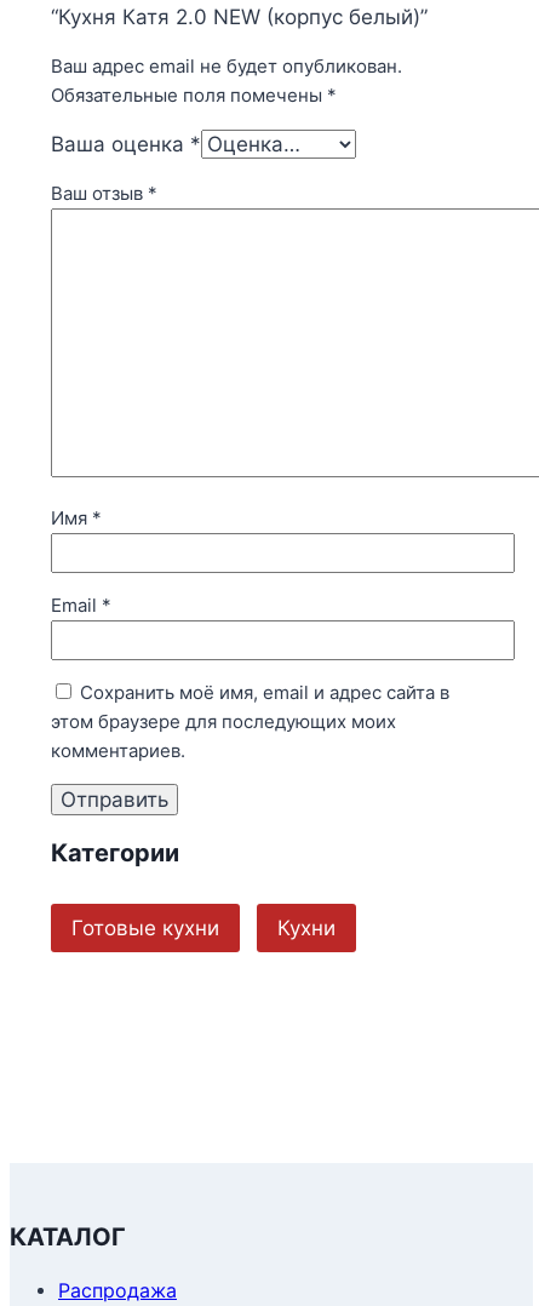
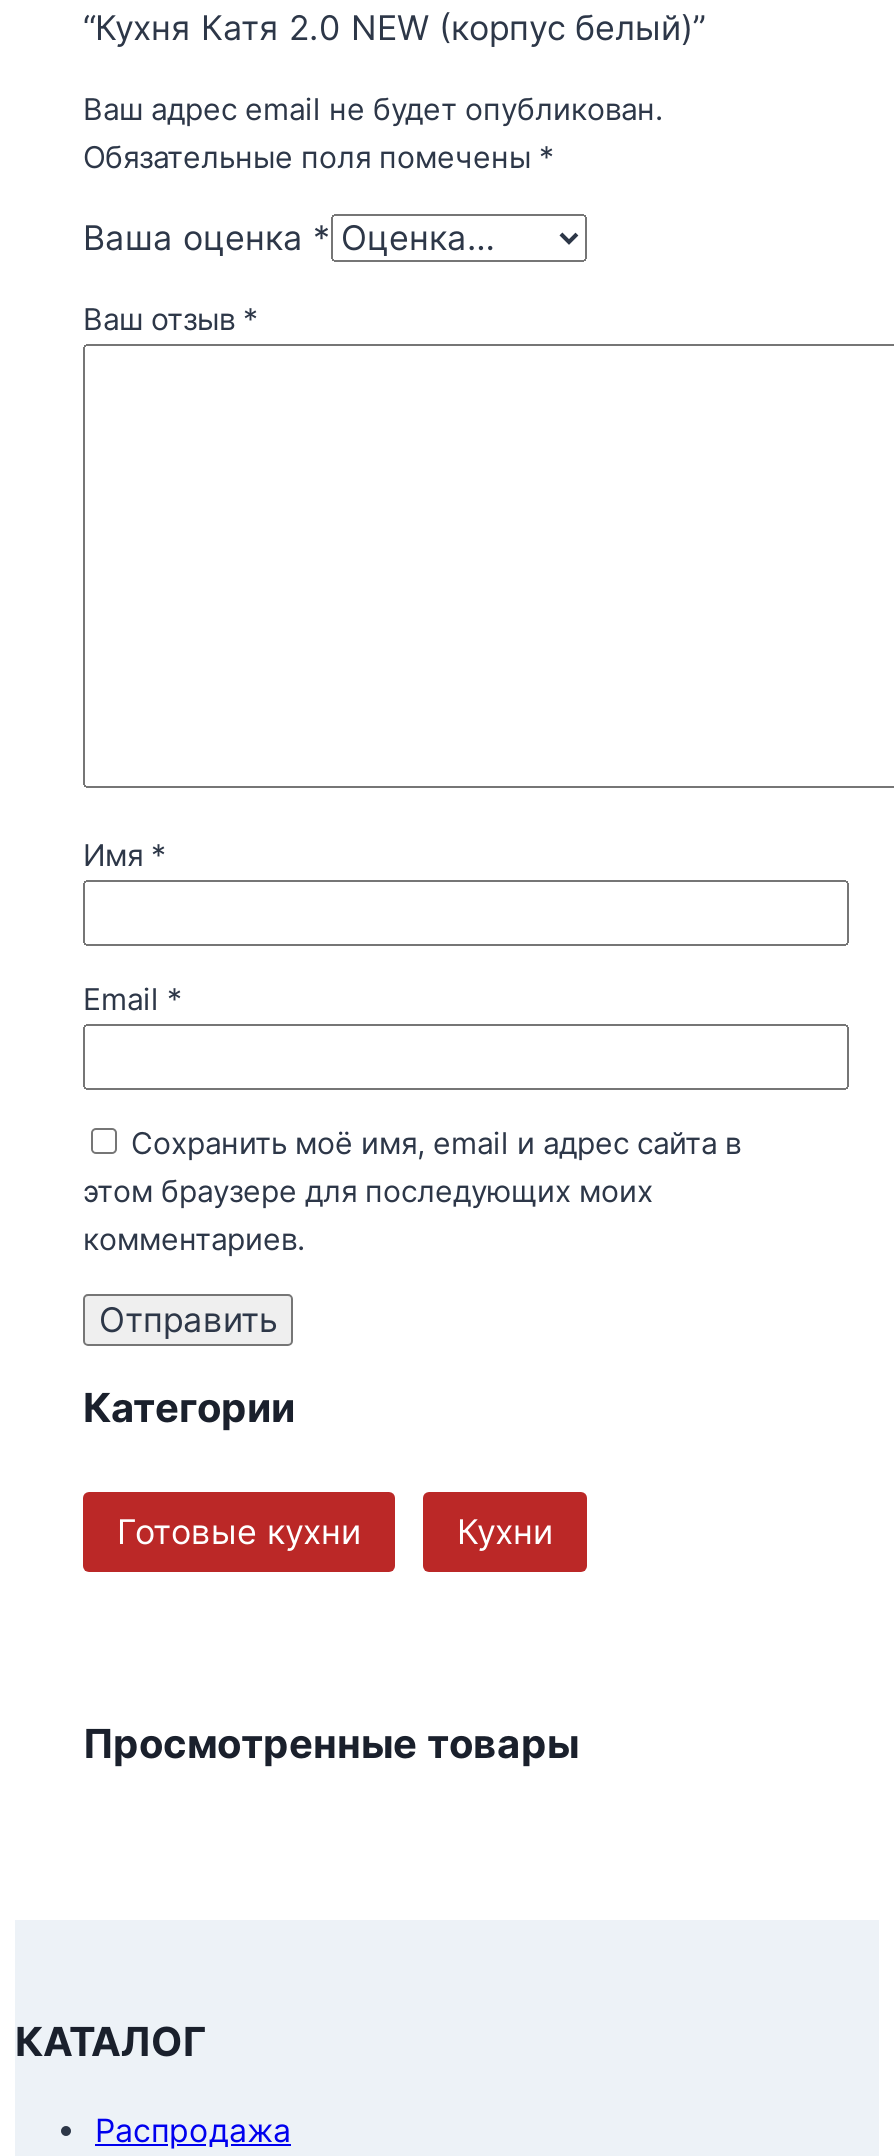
+ Просмотренные товары
